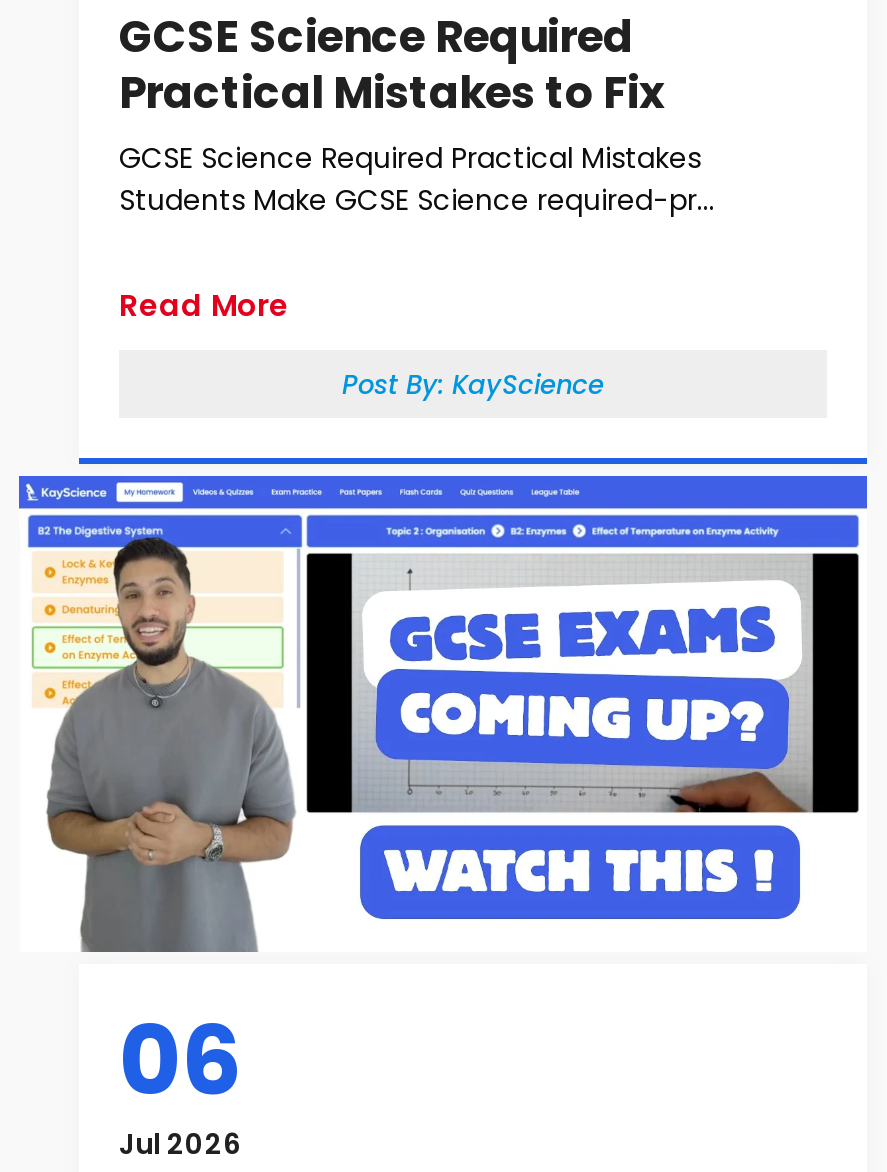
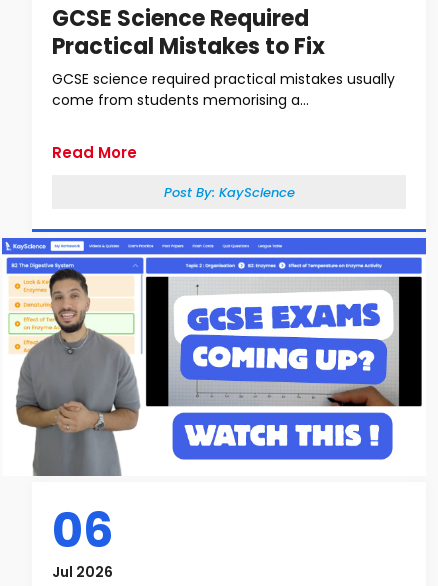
- GCSE Science Required Practical Mistakes
- Students Make GCSE Science required-pr...
+ GCSE science required practical mistakes usually
+ come from students memorising a...
